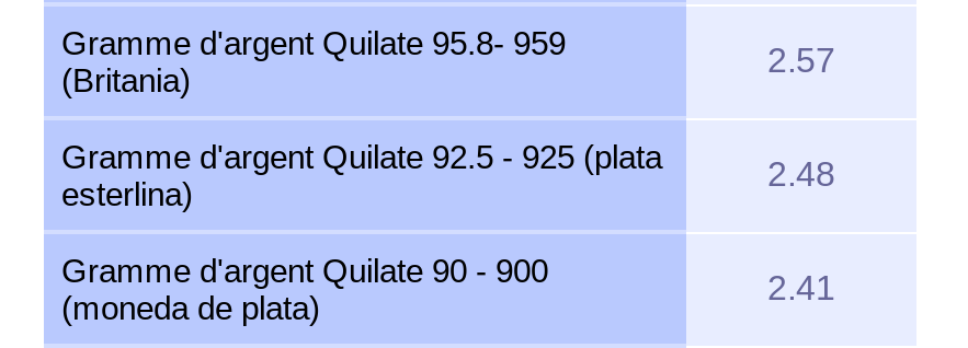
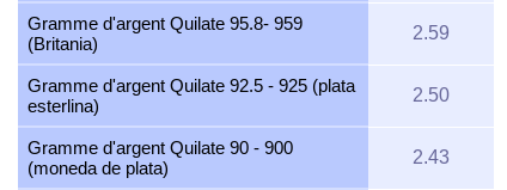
- 2.57
+ 2.59

- 2.48
+ 2.50

- 2.41
+ 2.43
